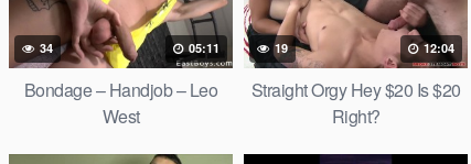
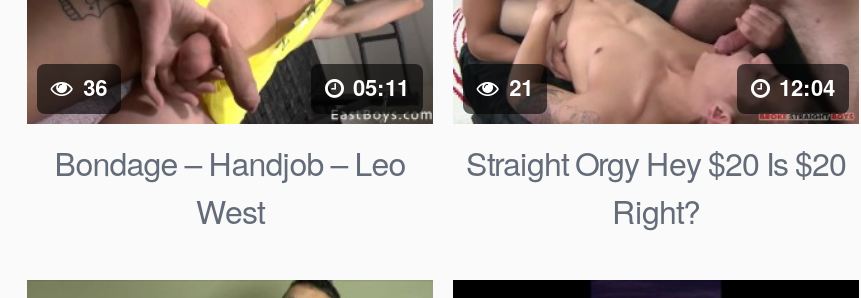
- 34
+ 36

- 19
+ 21
